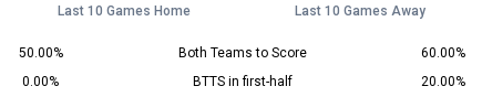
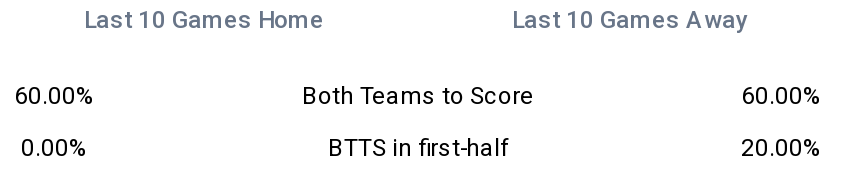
- 50.00%
+ 60.00%
